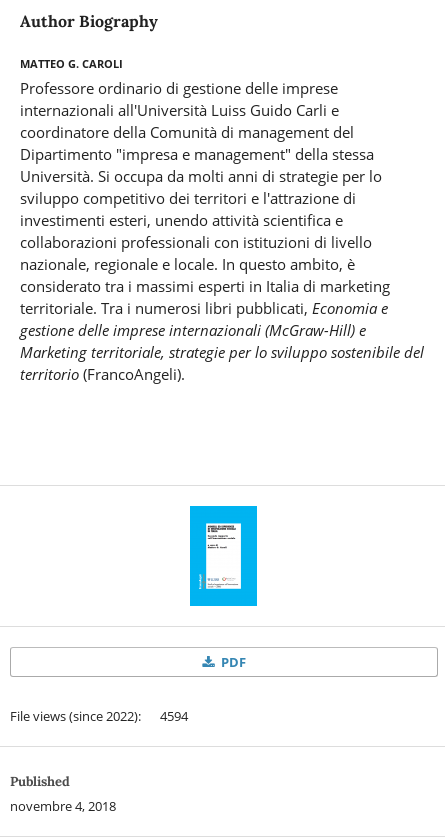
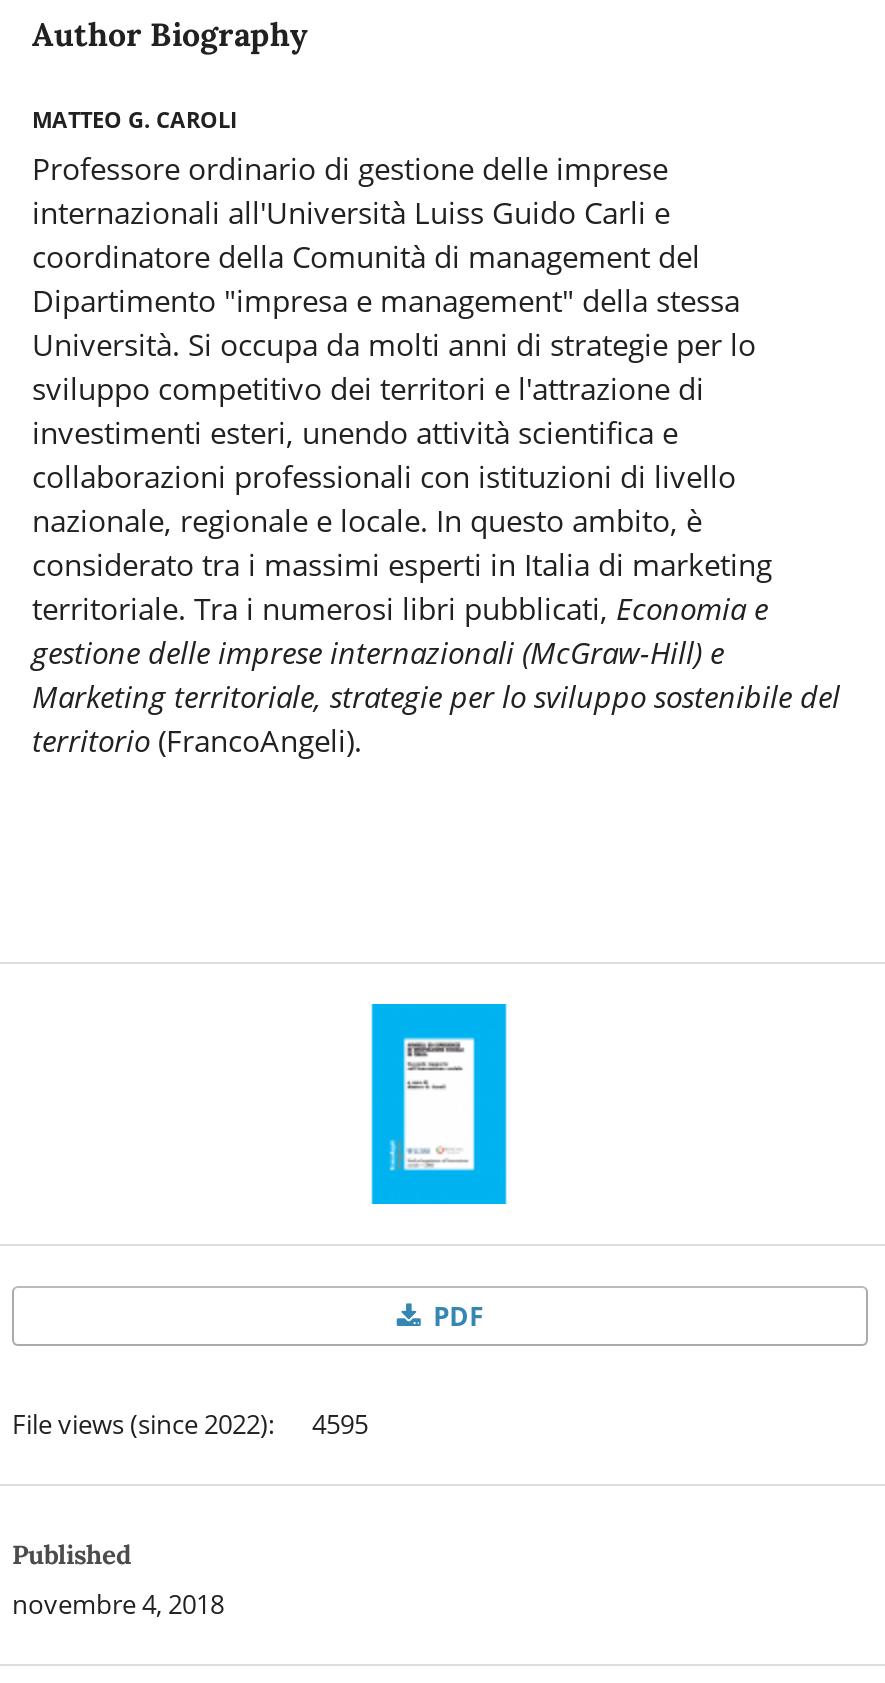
- File views (since 2022): 4594
+ File views (since 2022): 4595
